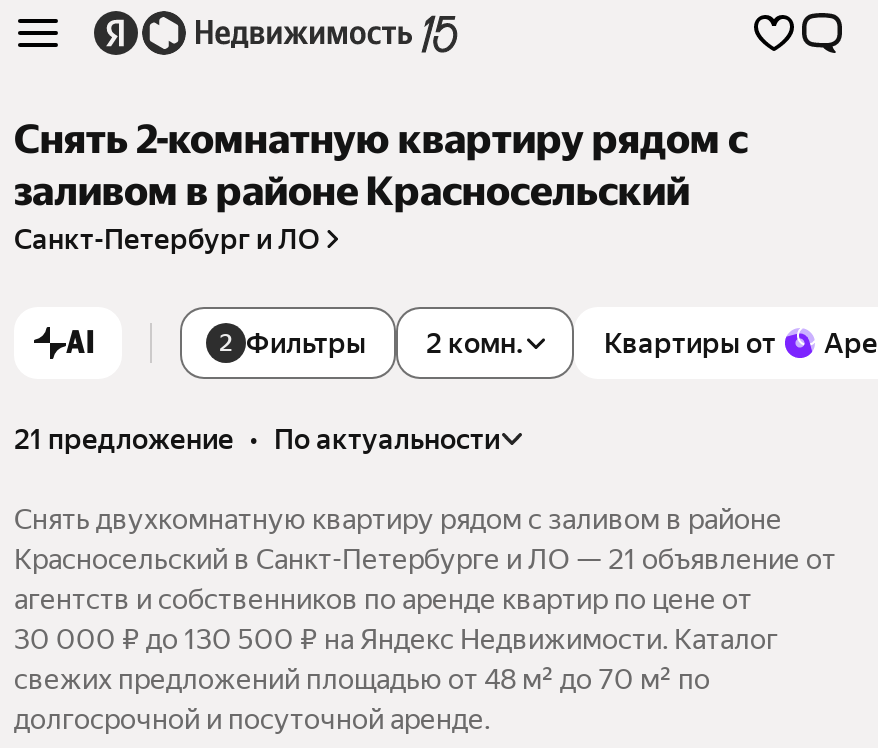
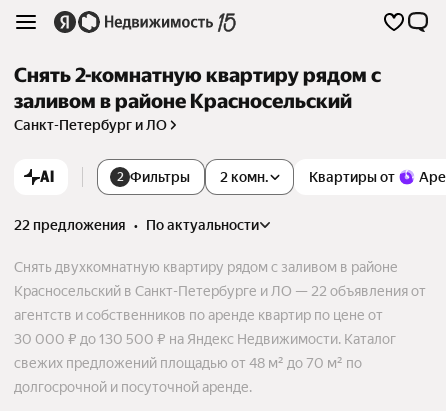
- 21 предложение • по актуальности
+ 22 предложения • по актуальности

- Красносельский в Санкт-Петербурге и ЛО — 21 объявление от
+ Красносельский в Санкт-Петербурге и ЛО — 22 объявления от
